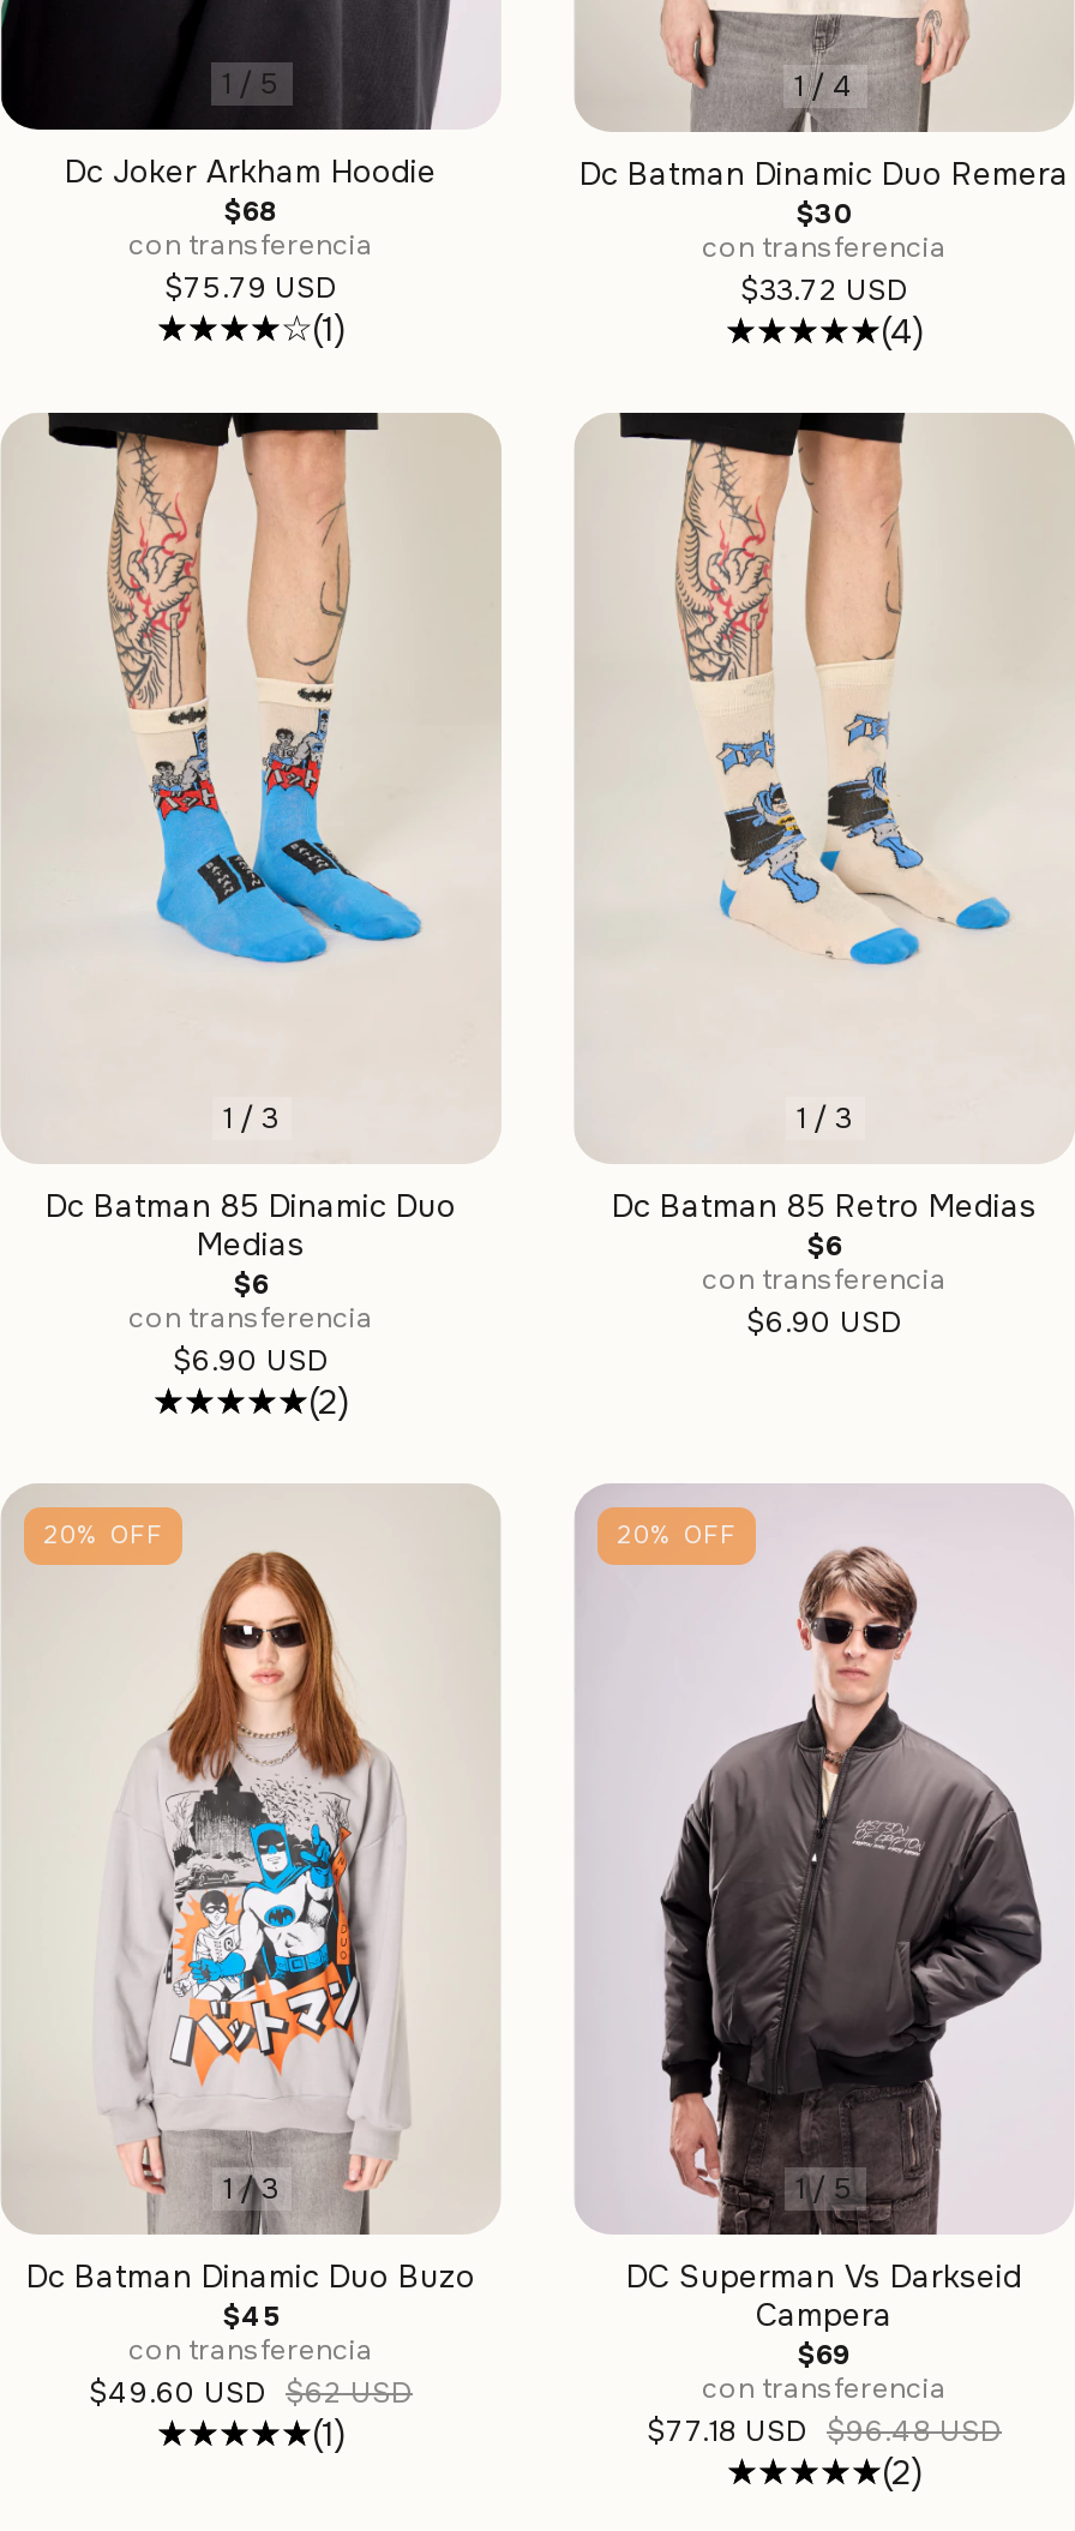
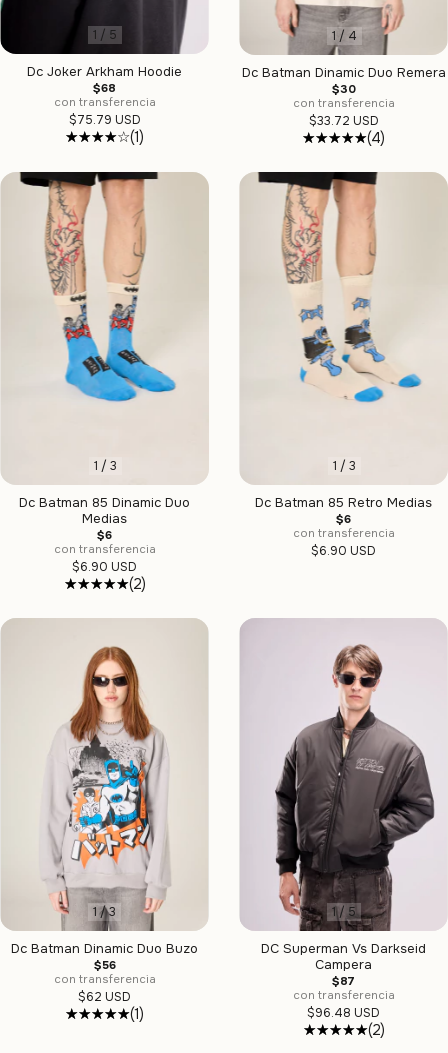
- 20% OFF

- 20% OFF

- $45
+ $56

- $69
+ $87

- $49.60 USD $62 USD
+ $62 USD

- $77.18 USD $96.48 USD
+ $96.48 USD
